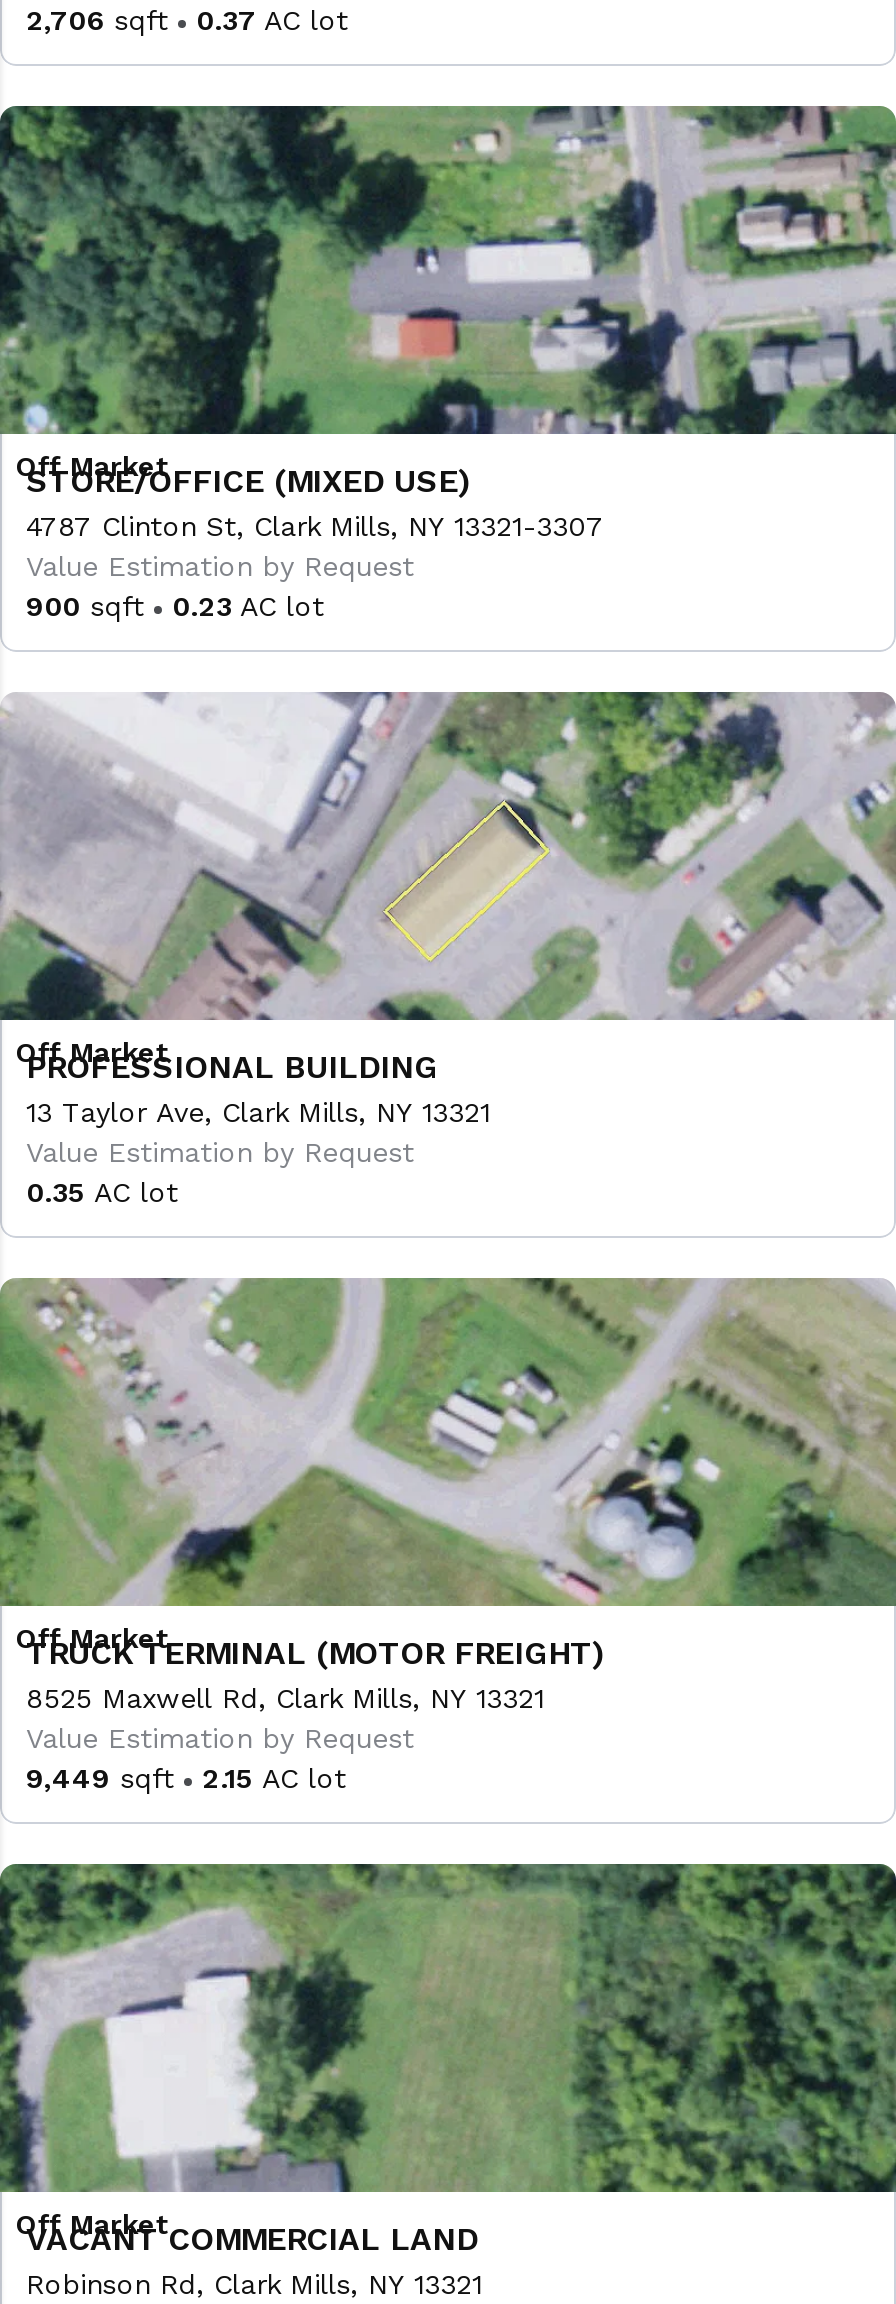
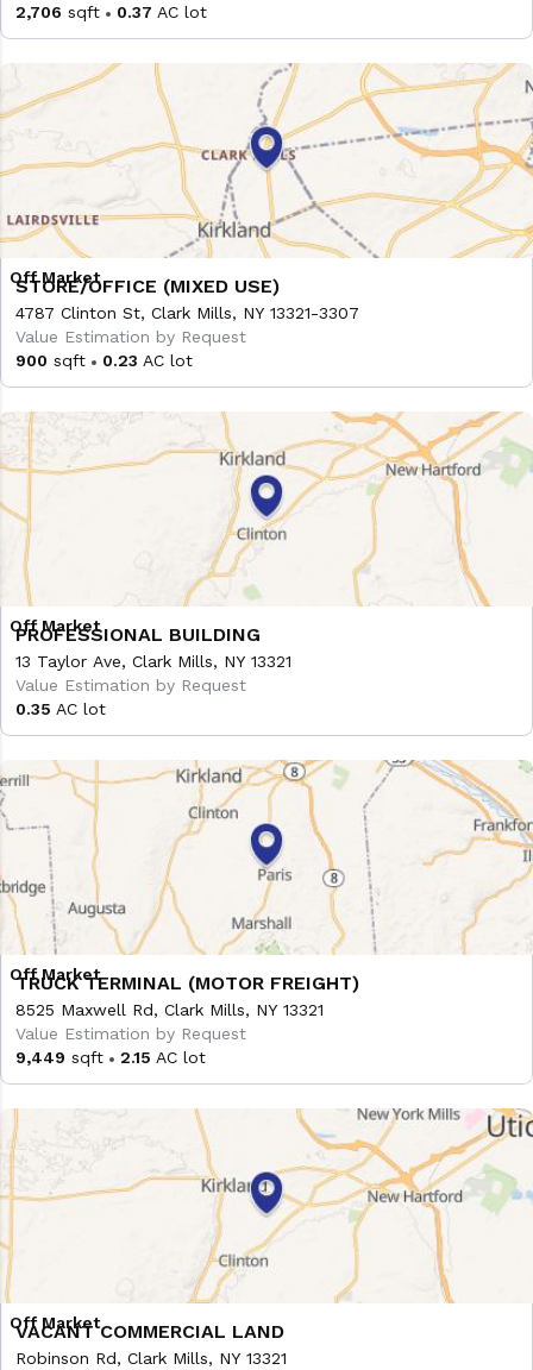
- [image]
+ [image]

- [image]
+ [image]

- [image]
+ [image]

- [image]
+ [image]
